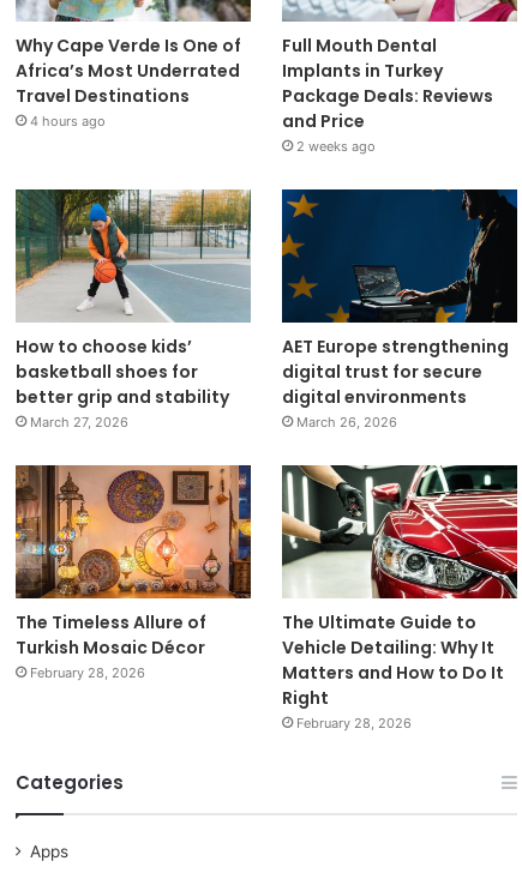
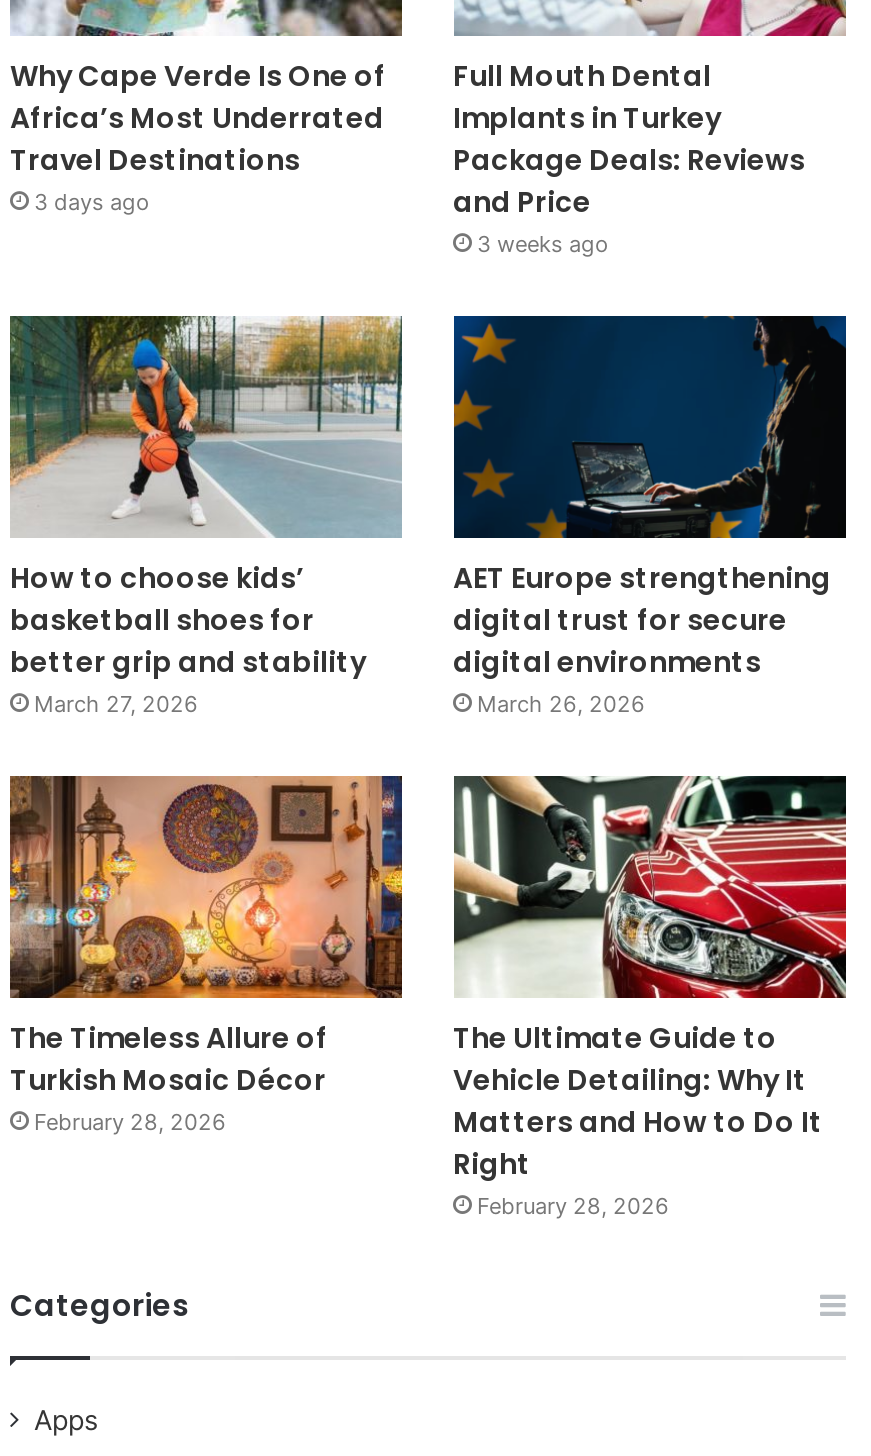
- 4 hours ago
+ 3 days ago

- 2 weeks ago
+ 3 weeks ago
